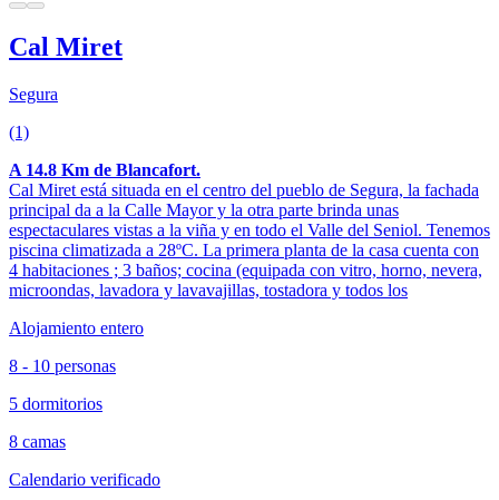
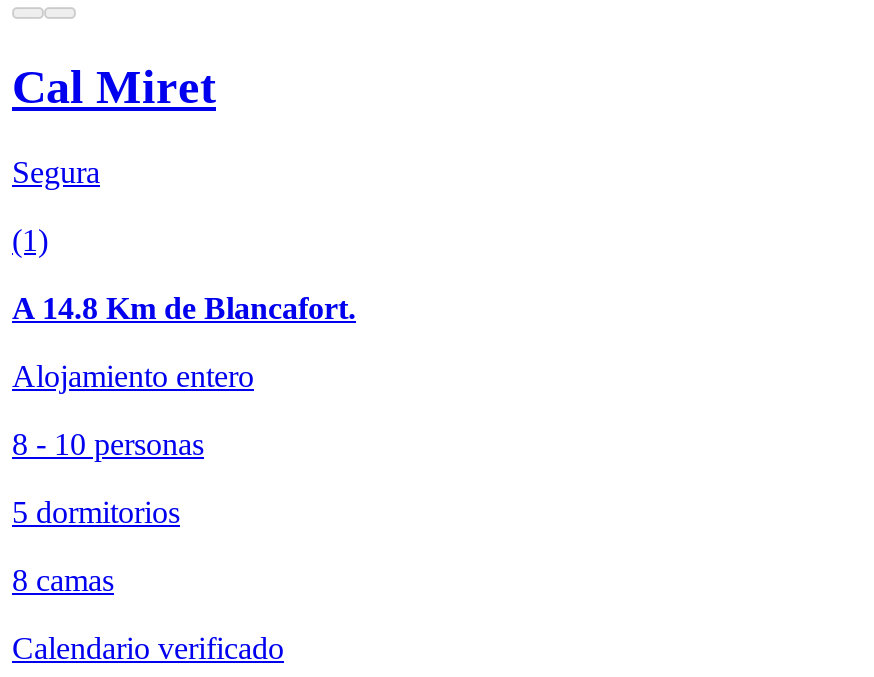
- Cal Miret está situada en el centro del pueblo de Segura, la fachada
- principal da a la Calle Mayor y la otra parte brinda unas
- espectaculares vistas a la viña y en todo el Valle del Seniol. Tenemos
- piscina climatizada a 28ºC. La primera planta de la casa cuenta con
- 4 habitaciones ; 3 baños; cocina (equipada con vitro, horno, nevera,
- microondas, lavadora y lavavajillas, tostadora y todos los
